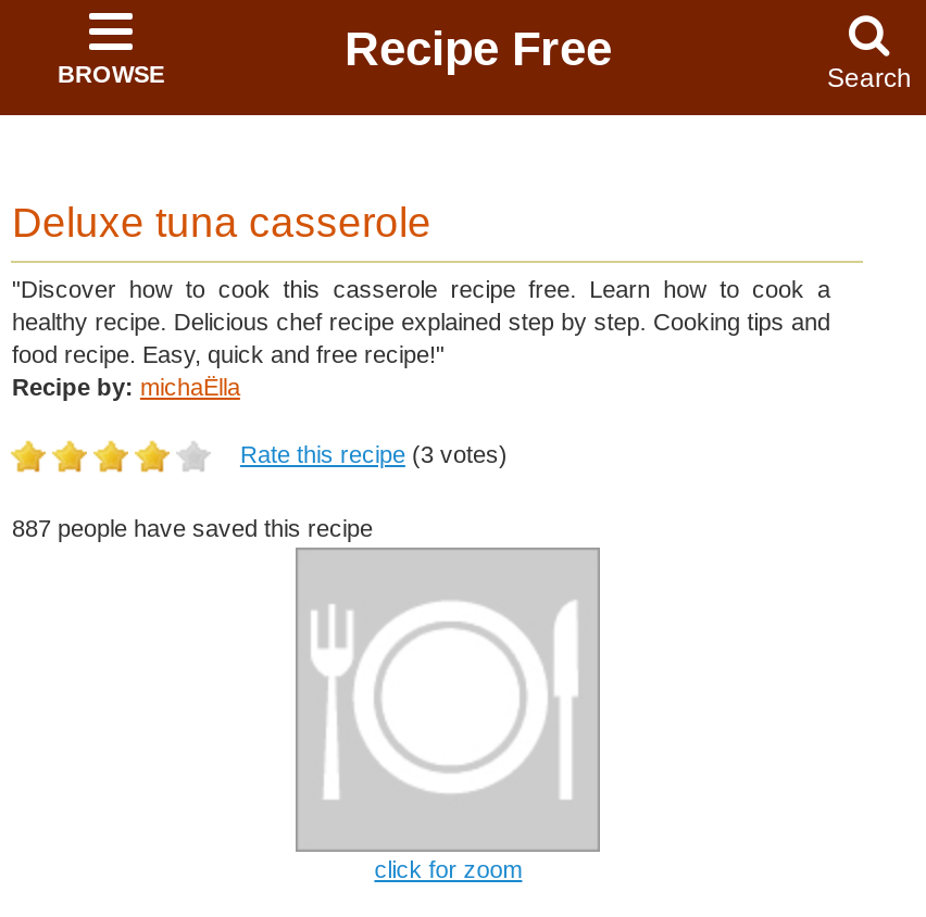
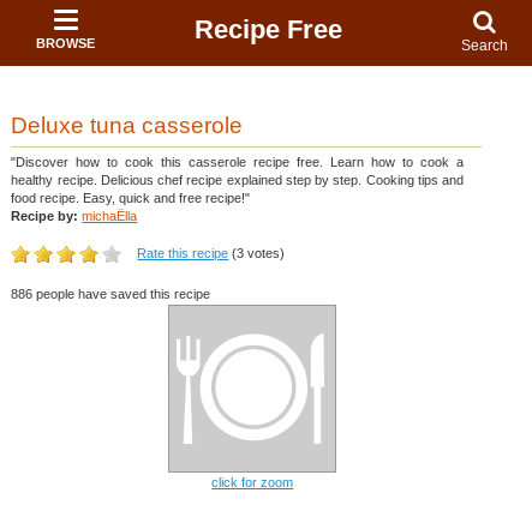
- 887 people have saved this recipe
+ 886 people have saved this recipe
